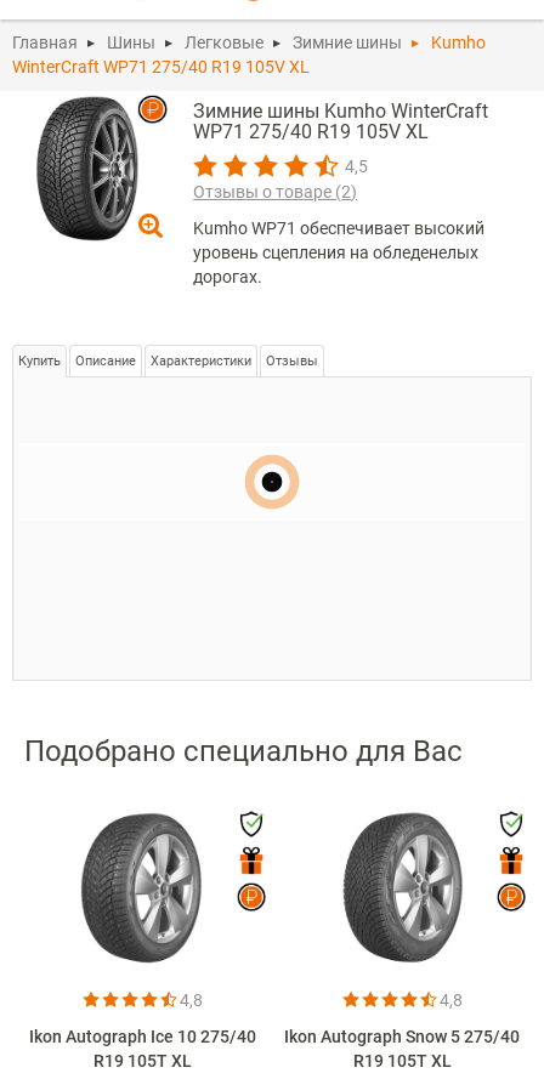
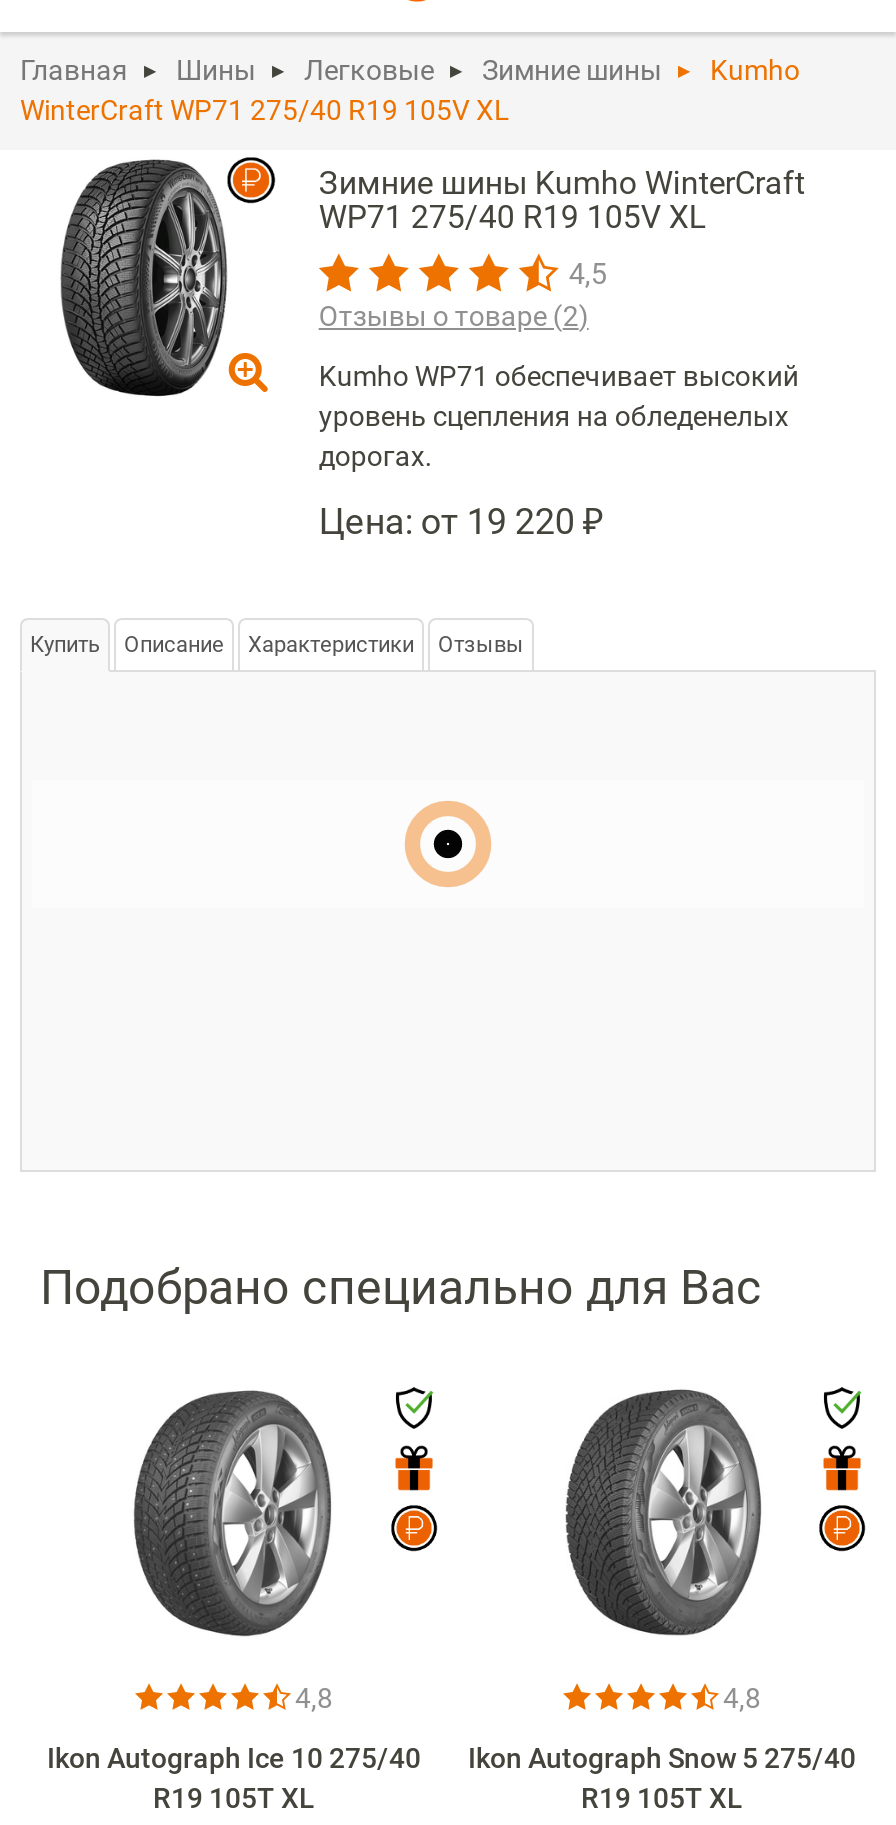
+ Цена: от 19 220 ₽
